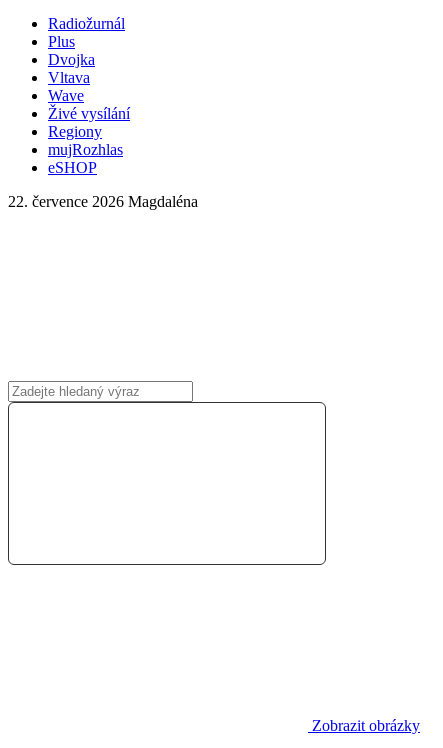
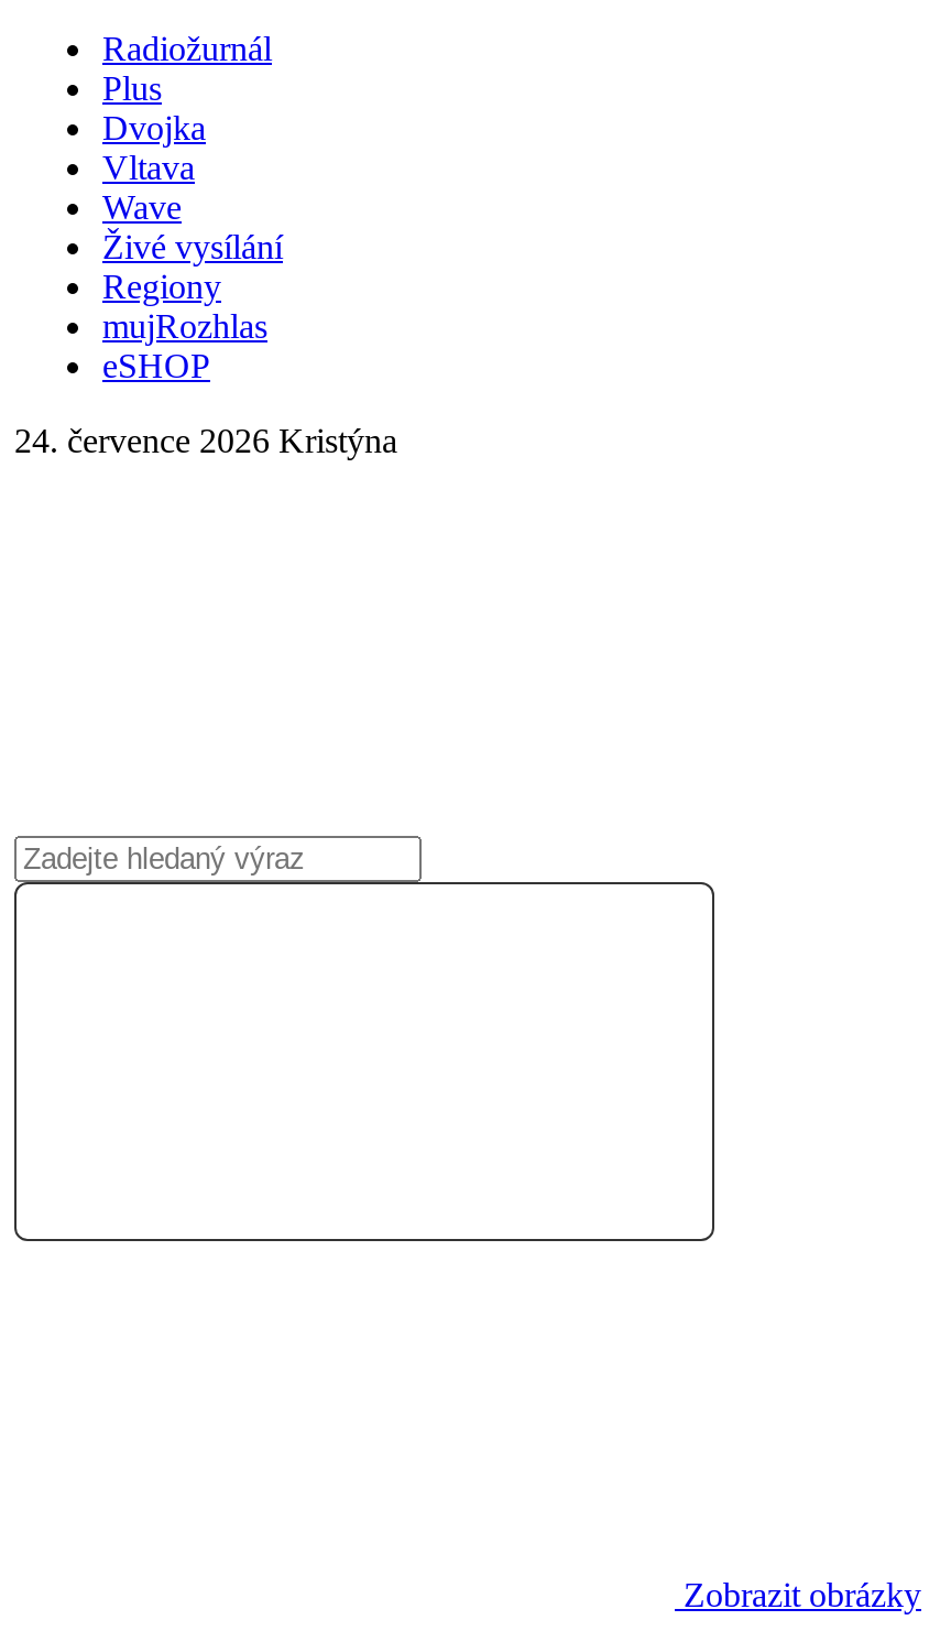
- 22. července 2026 Magdaléna
+ 24. července 2026 Kristýna
